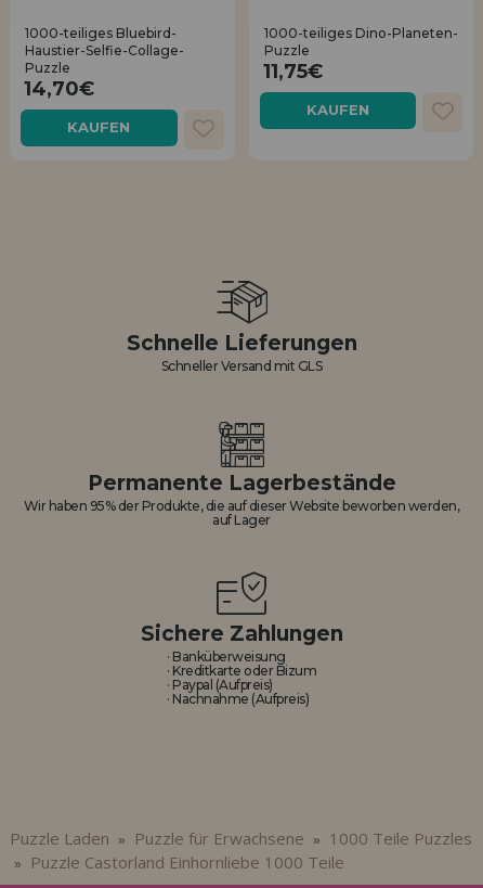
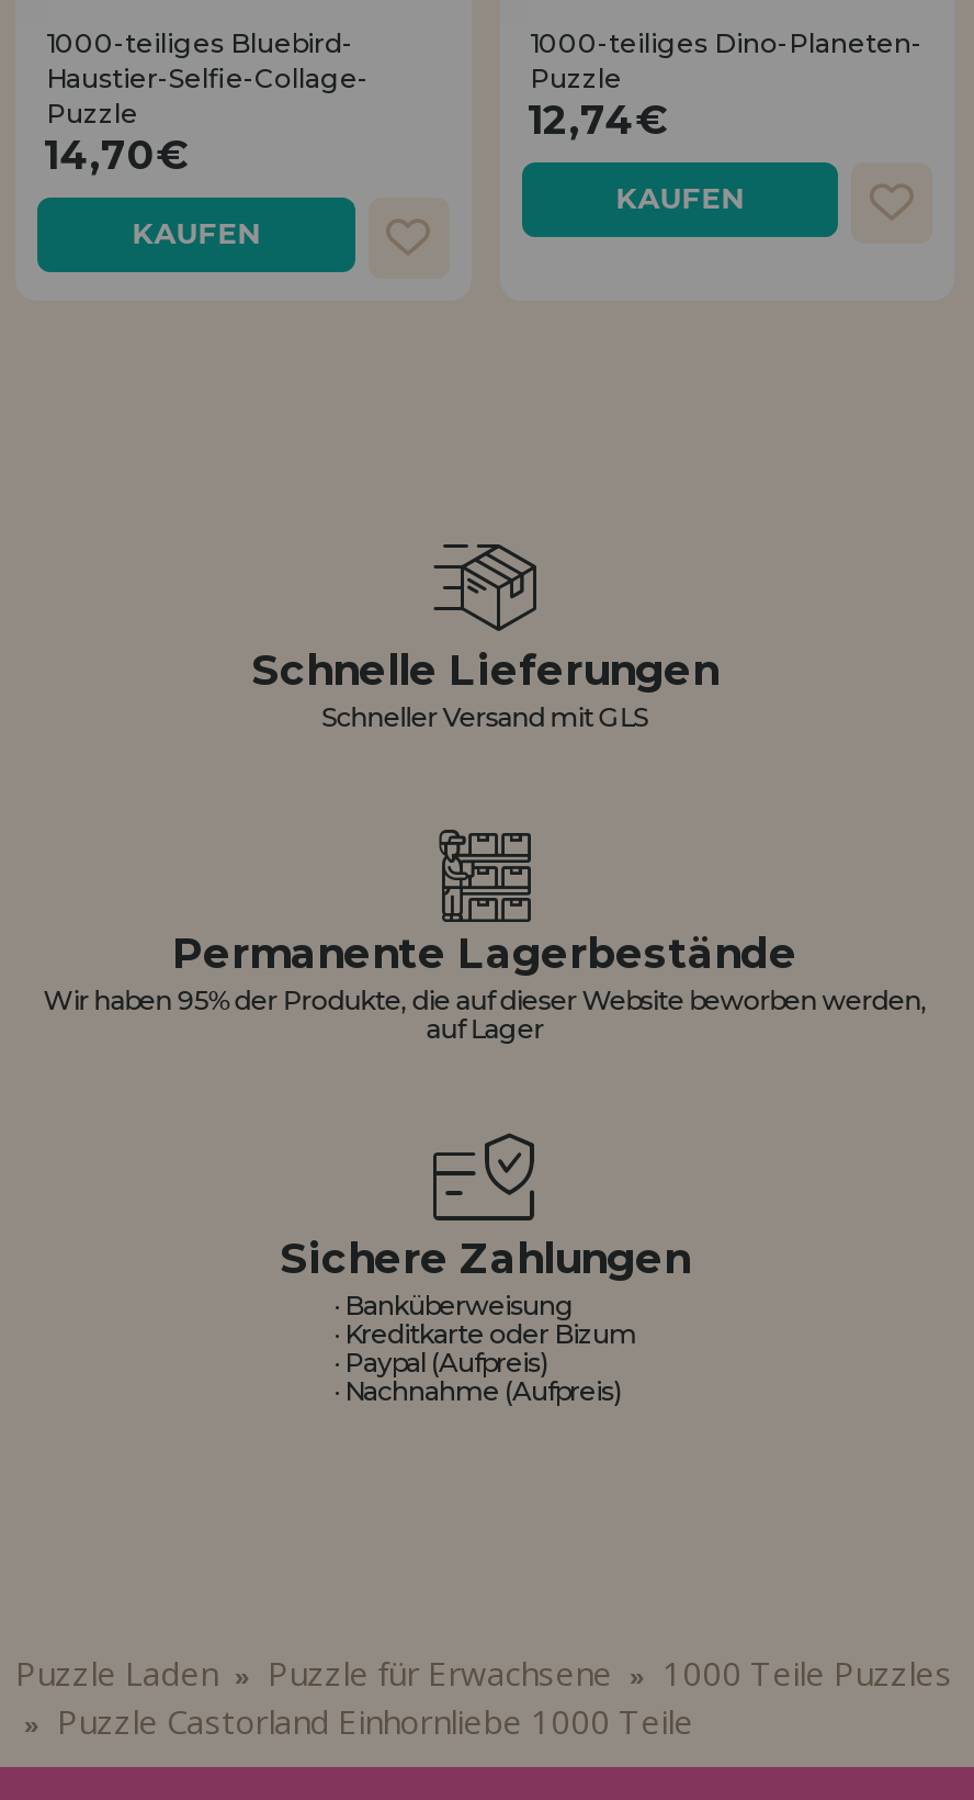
- 11,75€
+ 12,74€
